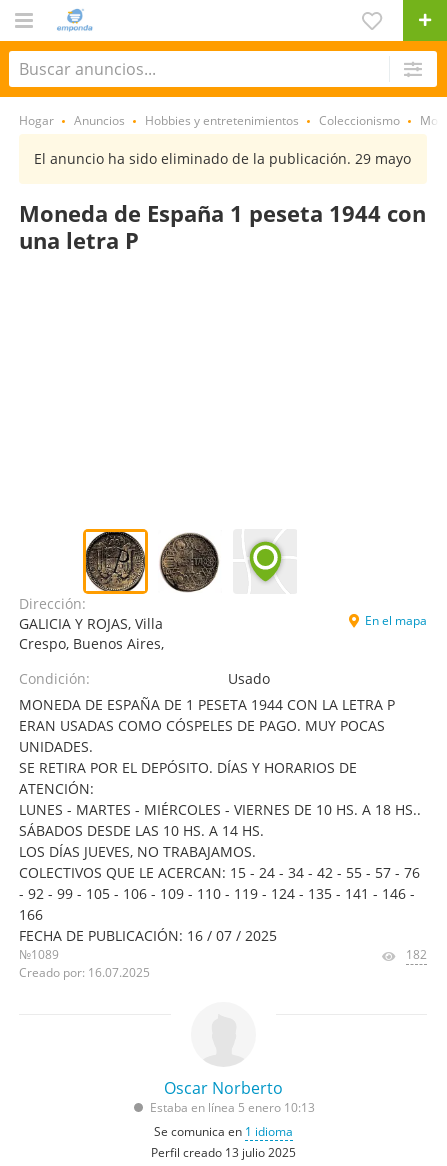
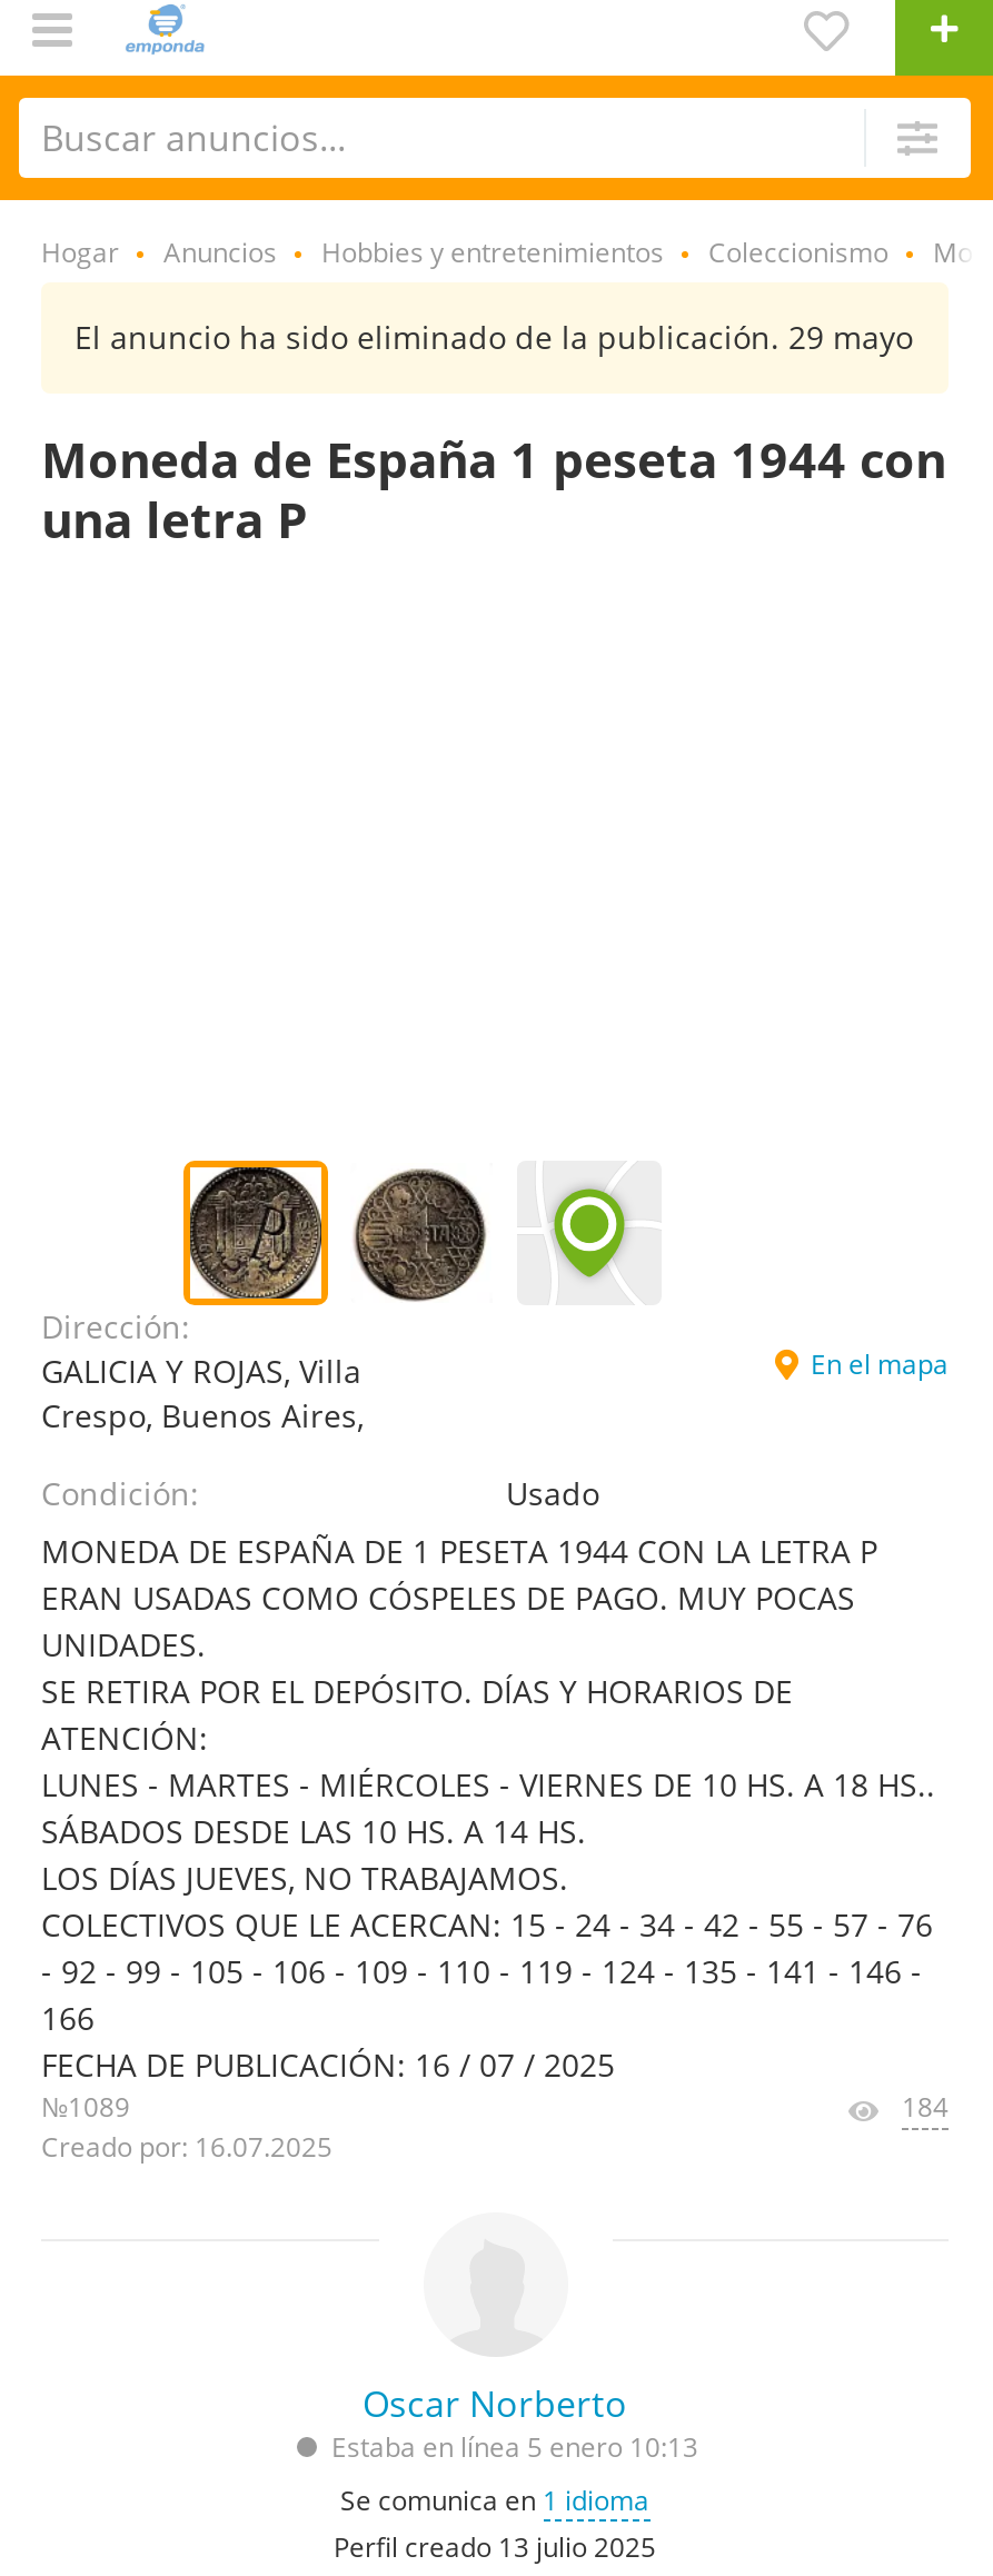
- 182
+ 184
